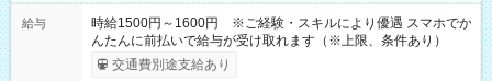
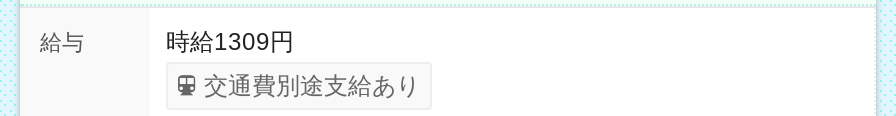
- 時給1500円～1600円 ※ご経験・スキルにより優遇 スマホでか
- んたんに前払いで給与が受け取れます（※上限、条件あり）
+ 時給1309円
